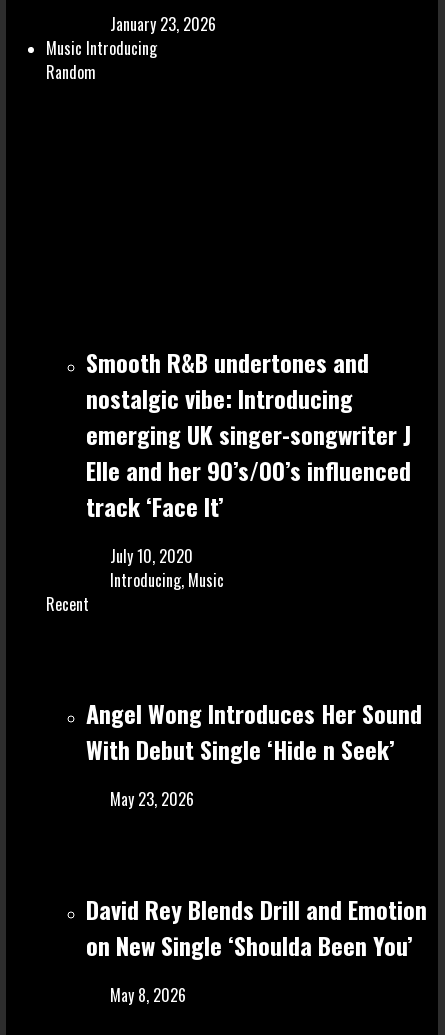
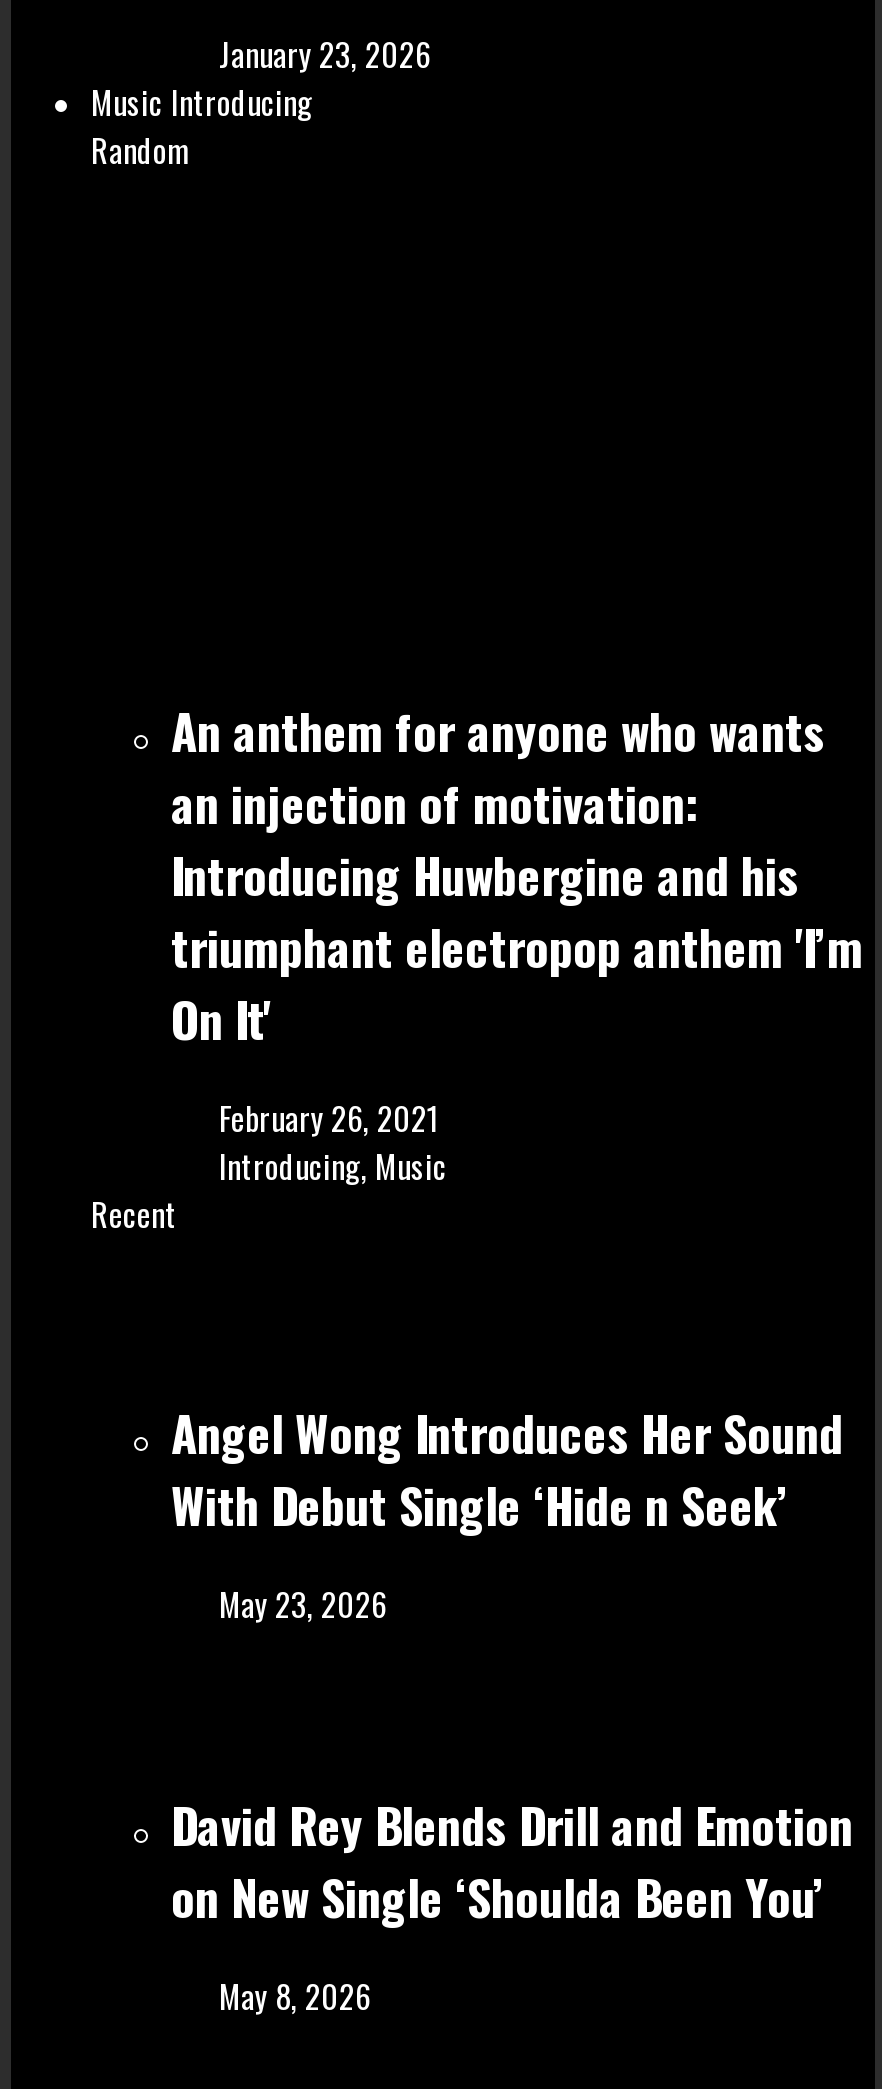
- Smooth R&B undertones and
- nostalgic vibe: Introducing
- emerging UK singer-songwriter J
- Elle and her 90’s/00’s influenced
- track ‘Face It’
+ An anthem for anyone who wants
+ an injection of motivation:
+ Introducing Huwbergine and his
+ triumphant electropop anthem 'I’m
+ On It'

- July 10, 2020
+ February 26, 2021
